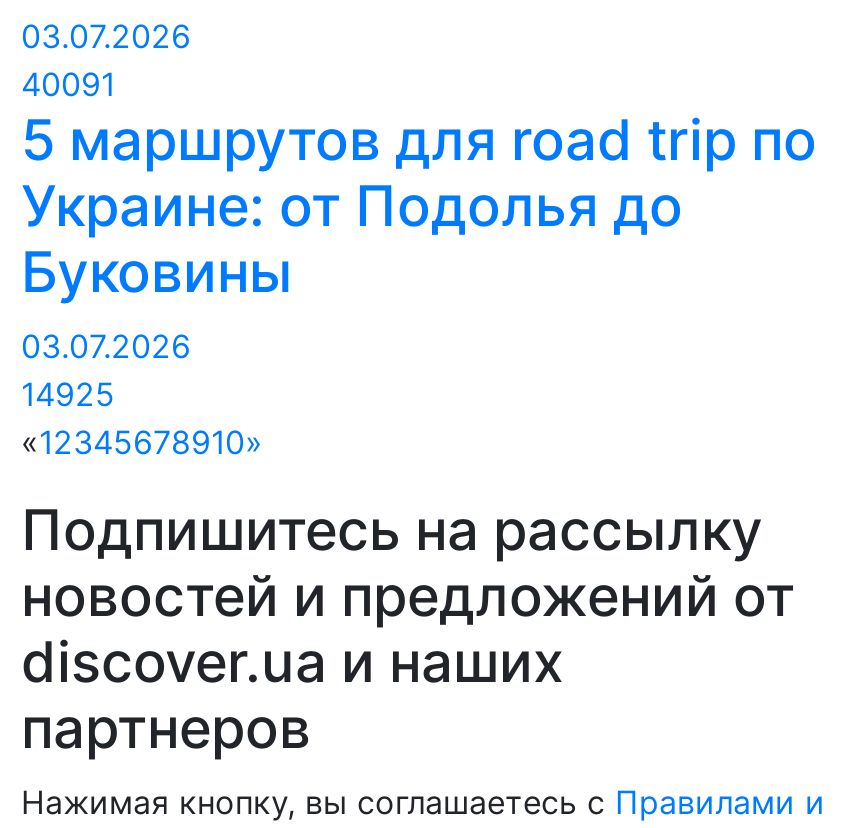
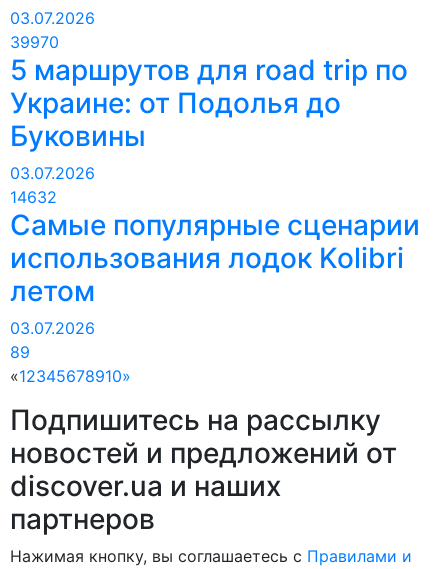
- 40091
+ 39970

- 14925
+ 14632
+ Самые популярные сценарии
+ использования лодок Kolibri
+ летом
+ 03.07.2026
+ 89
